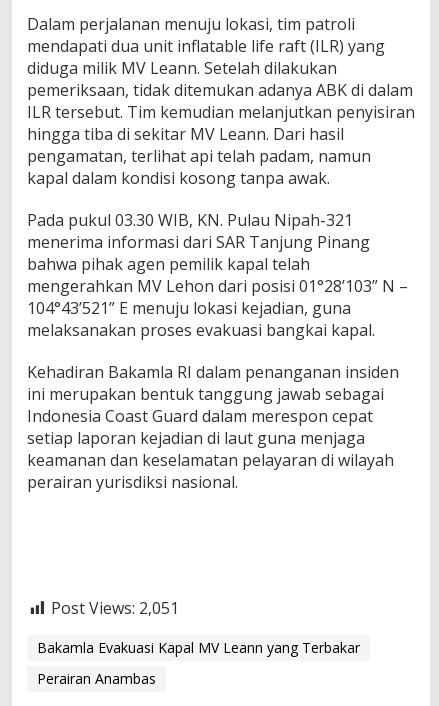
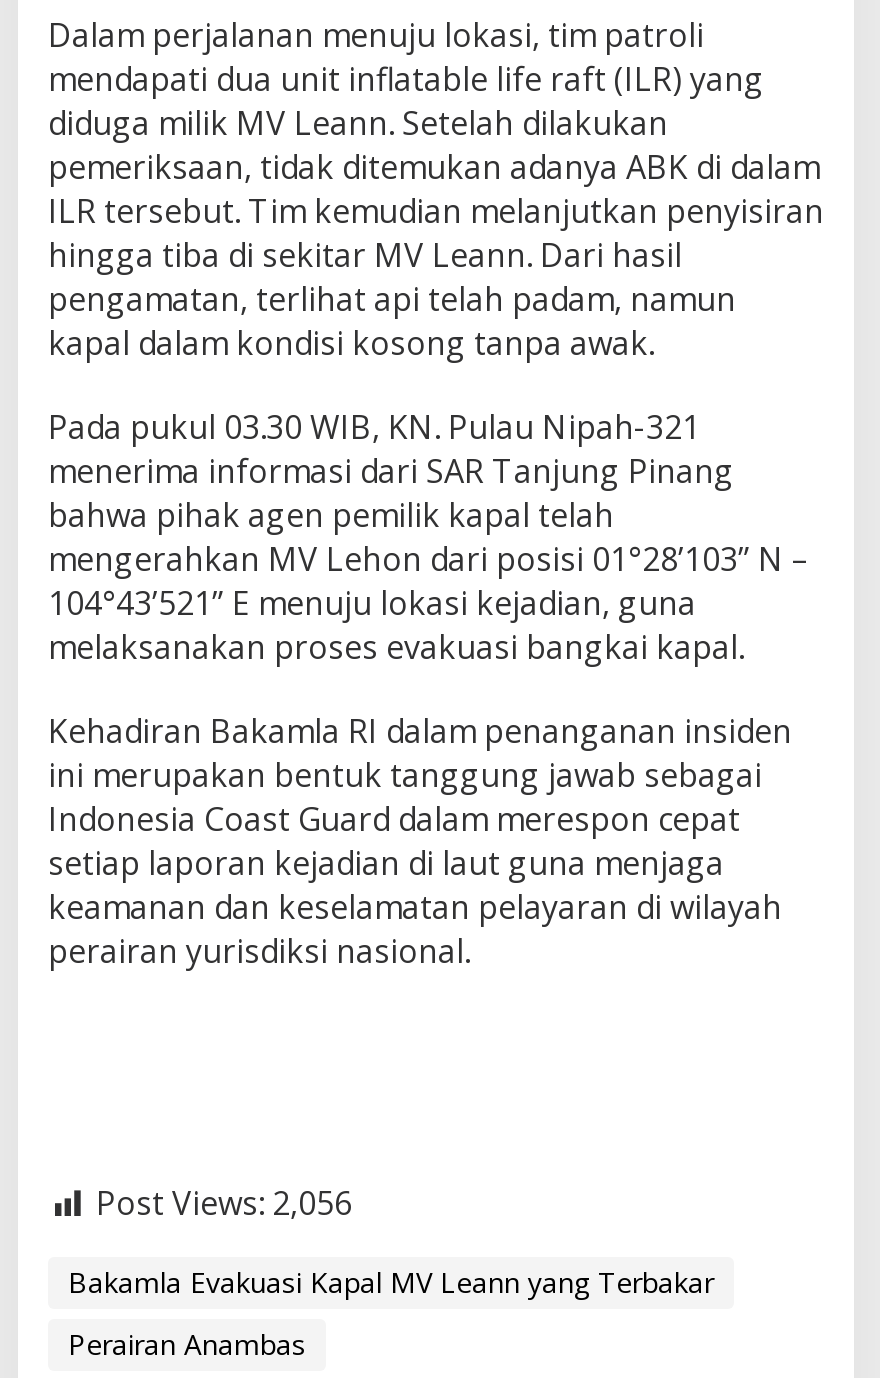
- Post Views: 2,051
+ Post Views: 2,056
